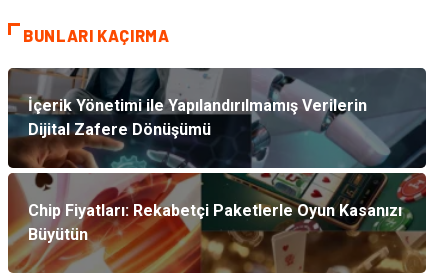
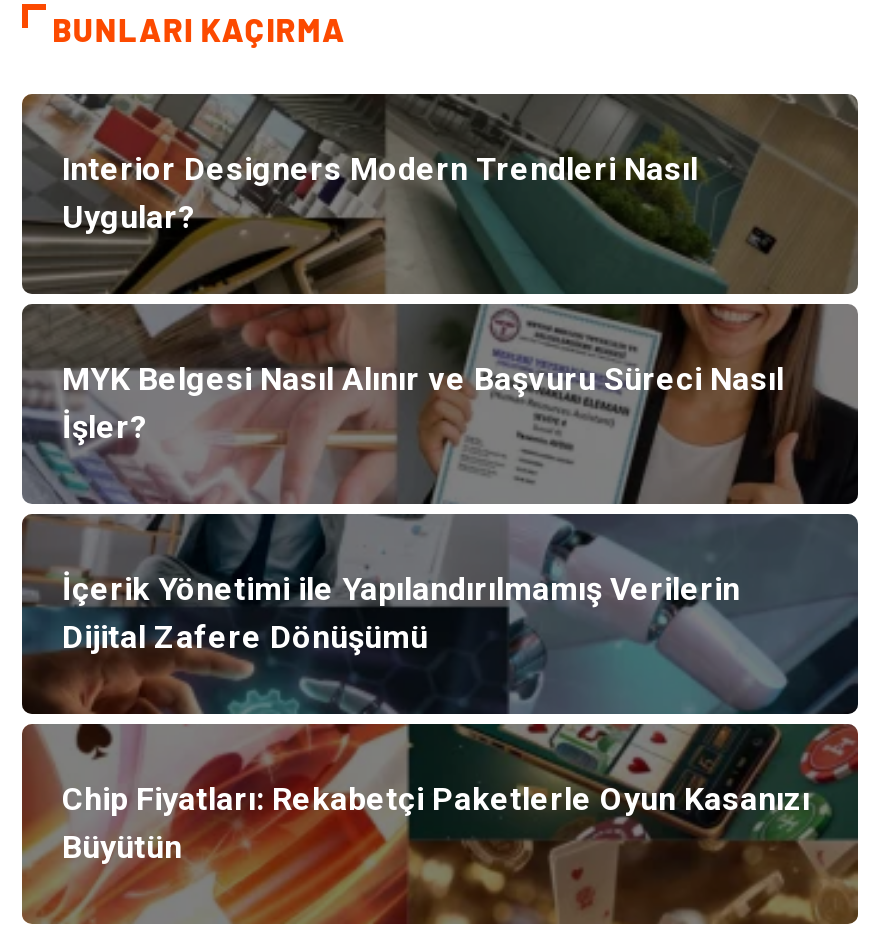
+ [image]
+ Interior Designers Modern Trendleri Nasıl
+ Uygular?

+ MYK Belgesi Nasıl Alınır ve Başvuru Süreci Nasıl
+ İşler?
